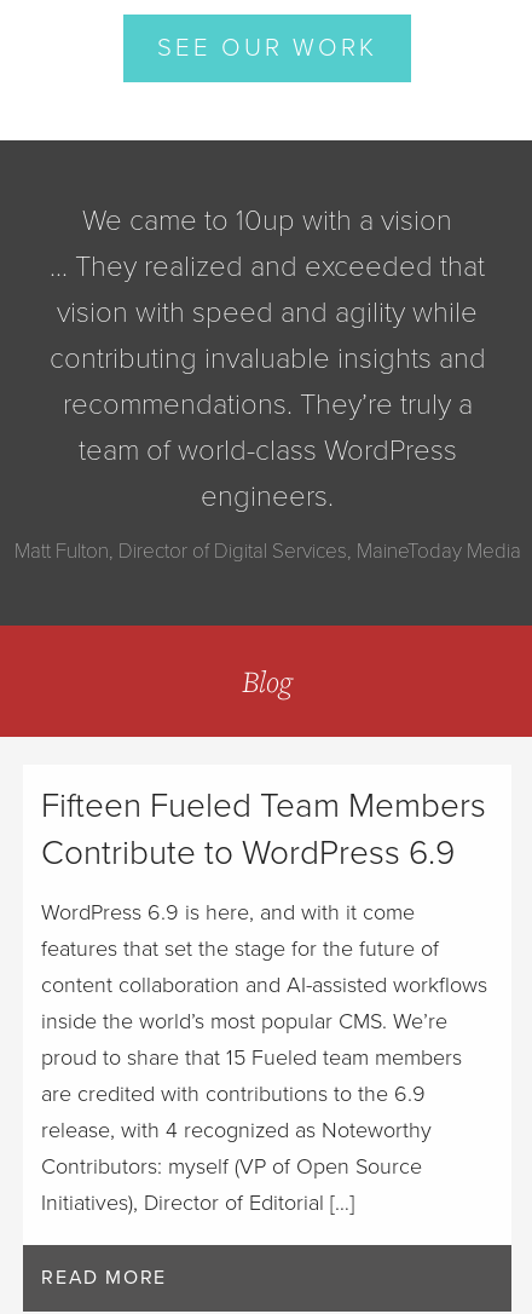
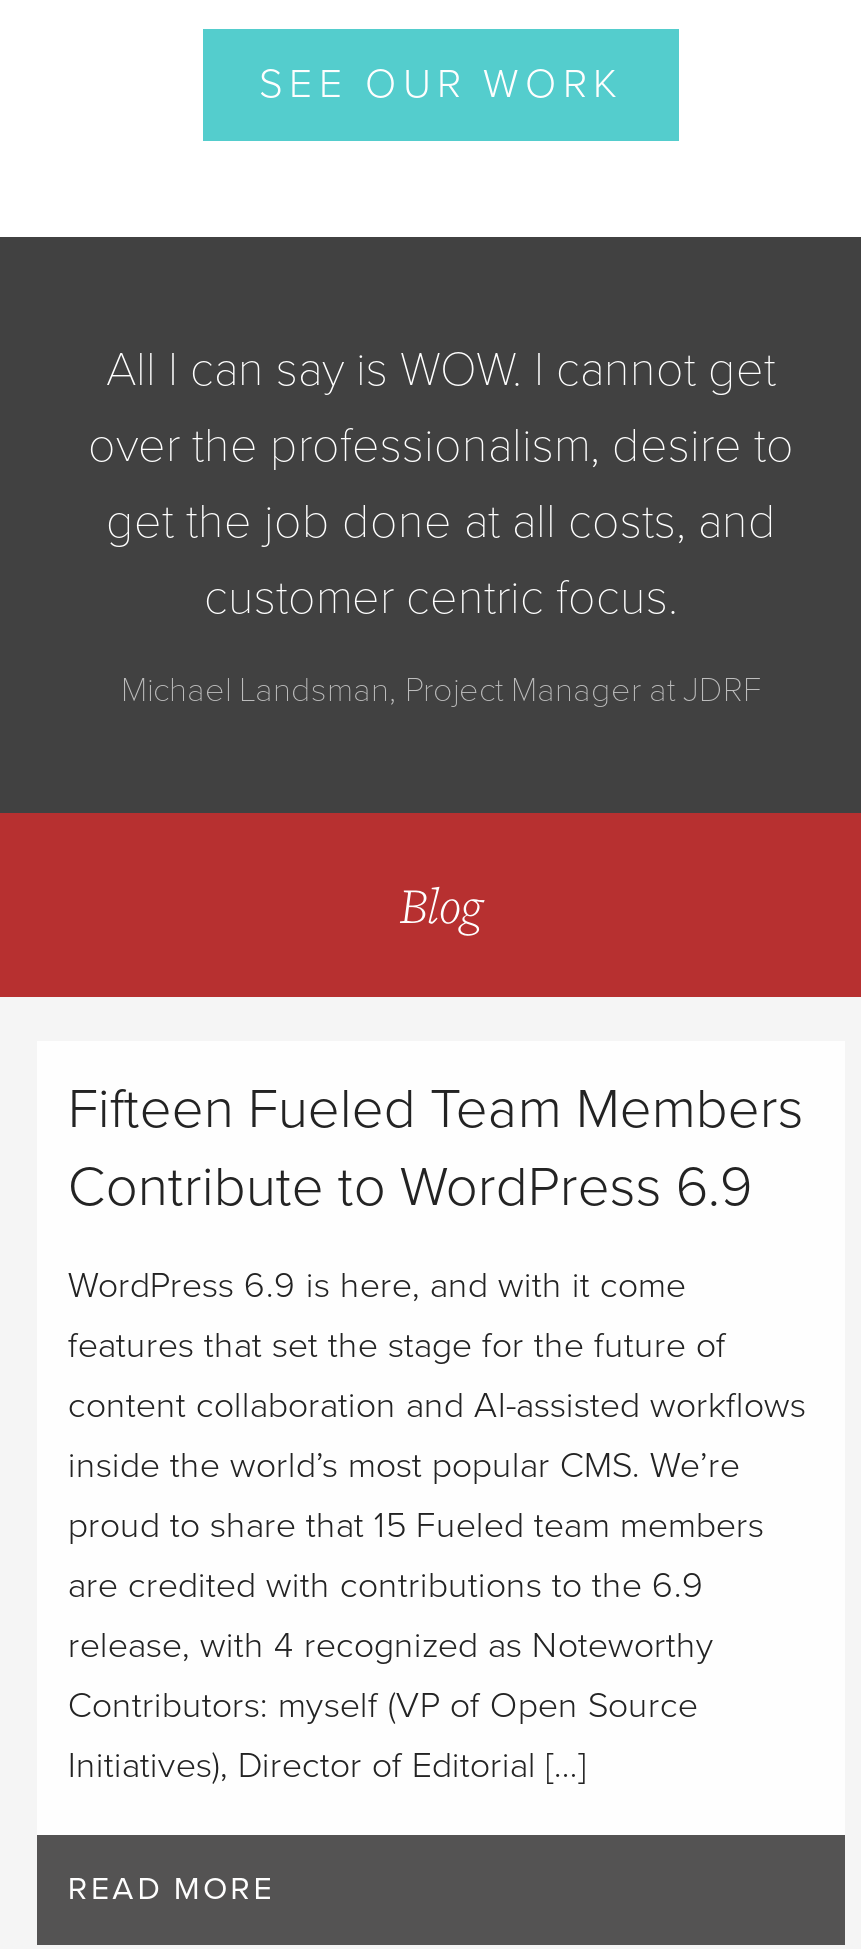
- We came to 10up with a vision
- … They realized and exceeded that
- vision with speed and agility while
- contributing invaluable insights and
- recommendations. They’re truly a
- team of world-class WordPress
- engineers.
+ All I can say is WOW. I cannot get
+ over the professionalism, desire to
+ get the job done at all costs, and
+ customer centric focus.

- Matt Fulton, Director of Digital Services, MaineToday Media
+ Michael Landsman, Project Manager at JDRF
